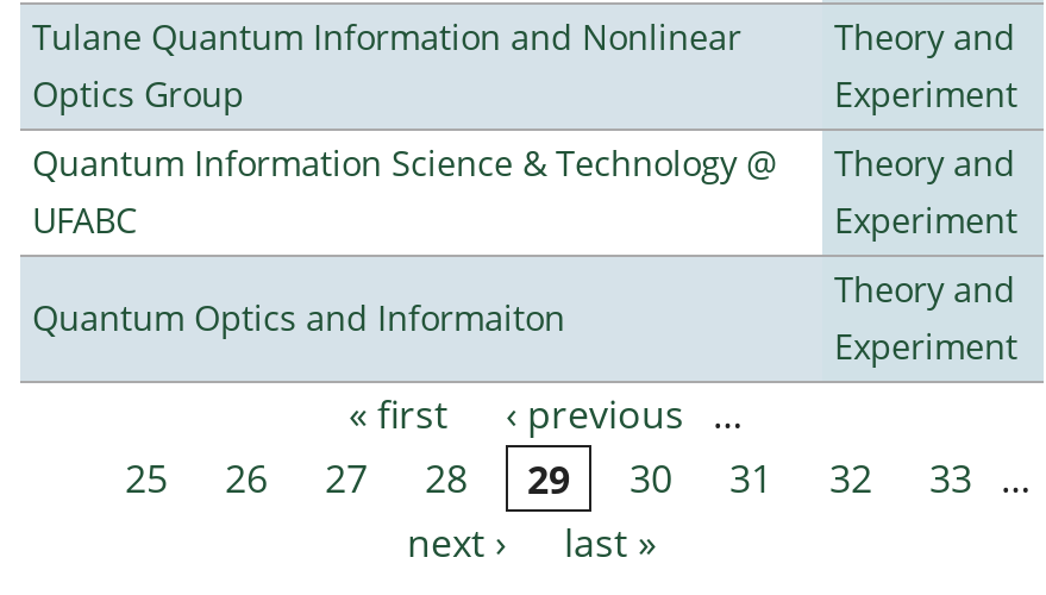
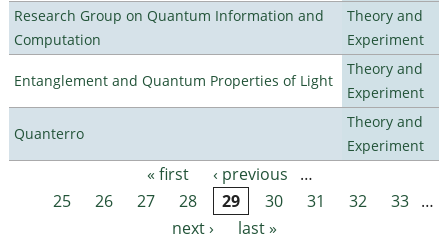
- Tulane Quantum Information and Nonlinear
- Optics Group
+ Research Group on Quantum Information and
+ Computation

- Quantum Information Science & Technology @
- UFABC
+ Entanglement and Quantum Properties of Light

- Quantum Optics and Informaiton
+ Quanterro
